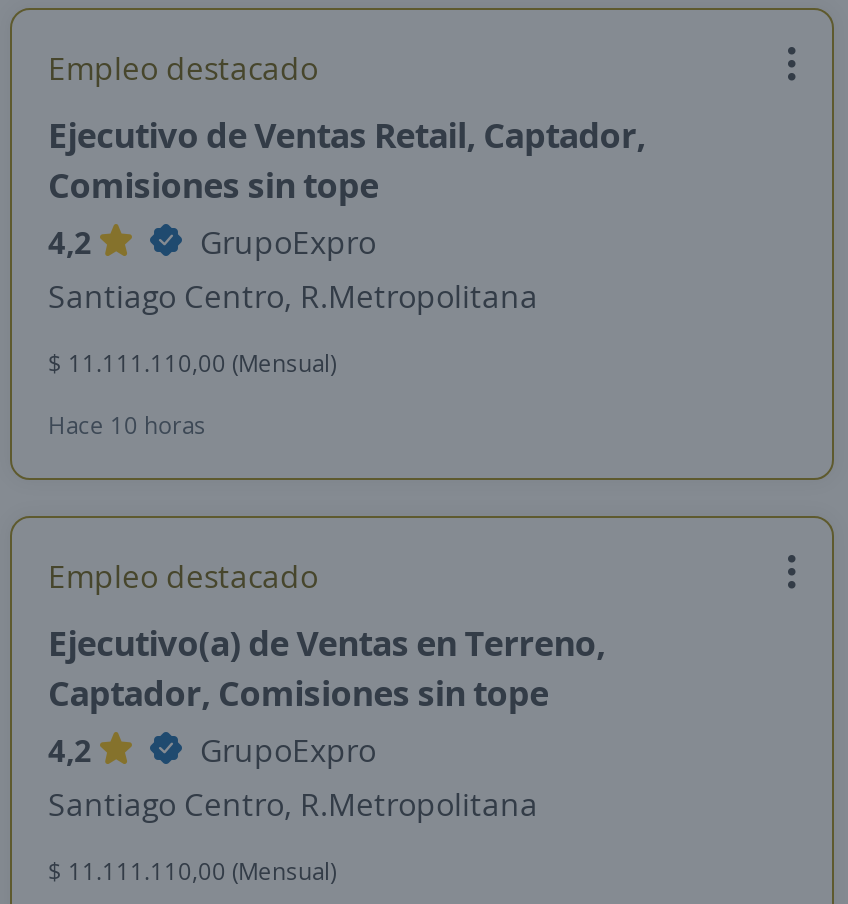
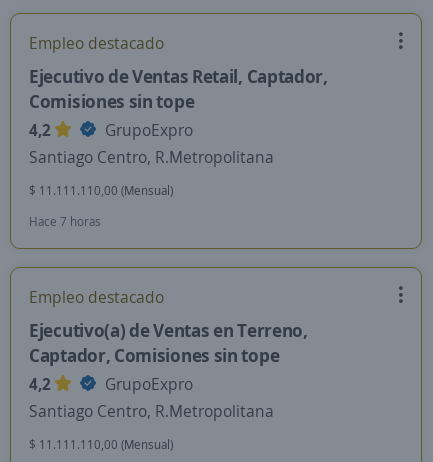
- Hace 10 horas
+ Hace 7 horas
